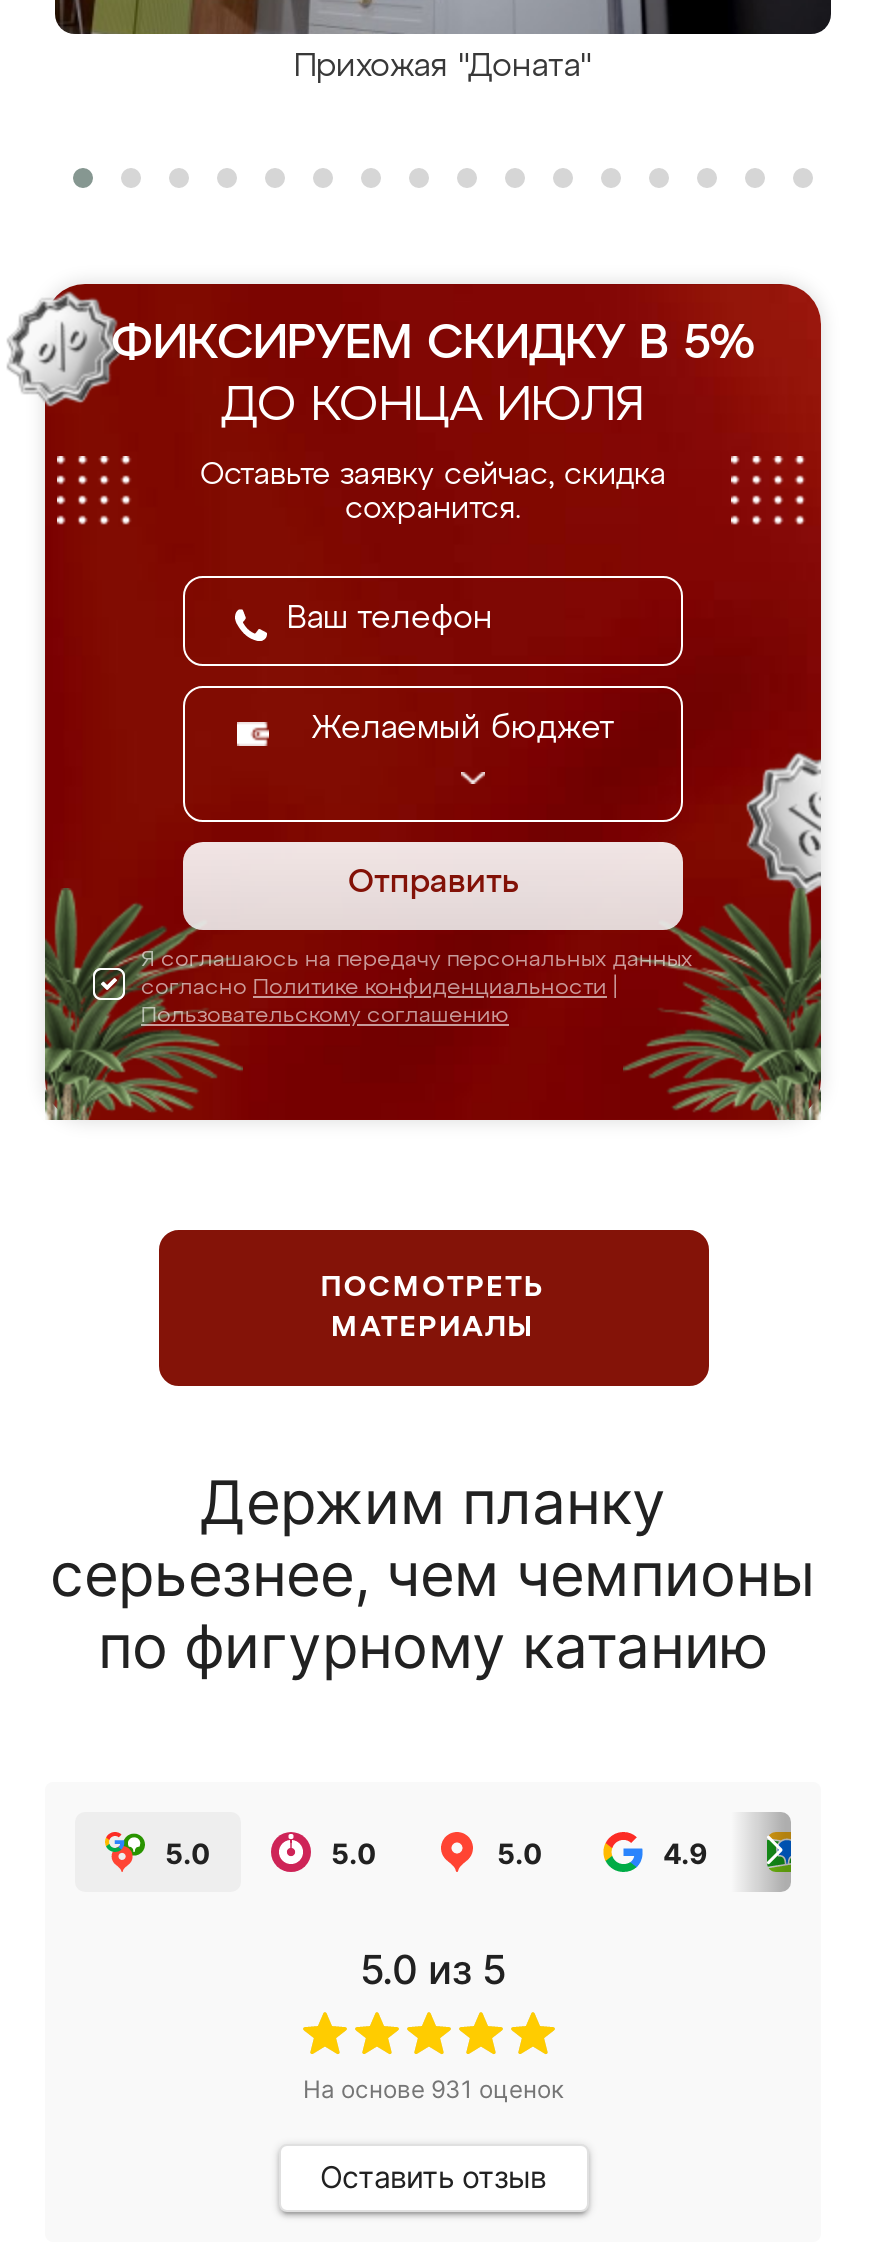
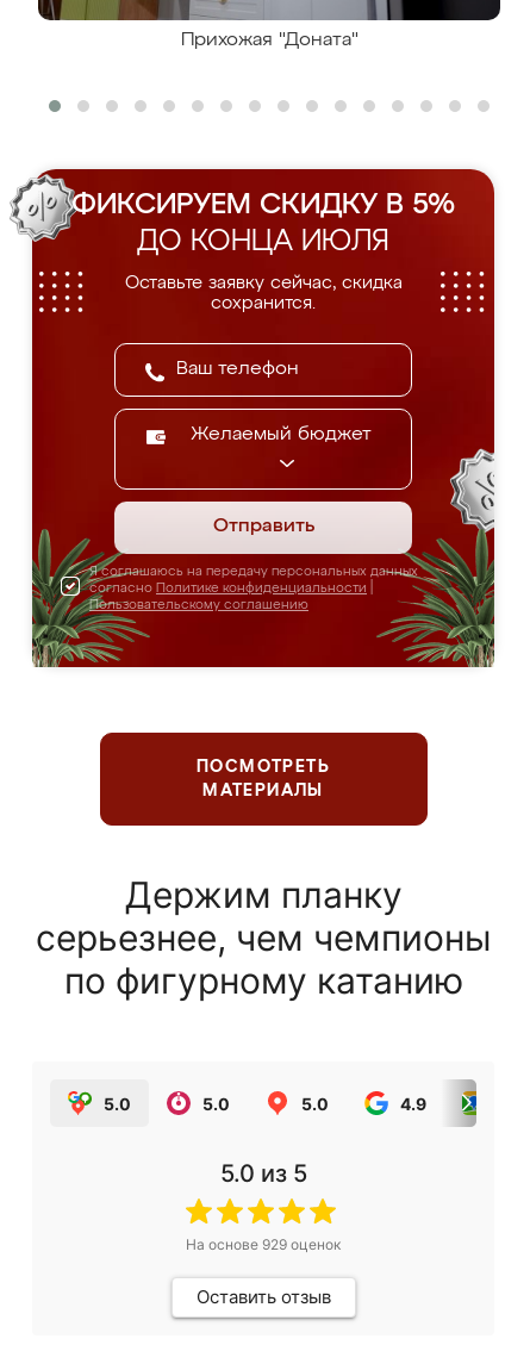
- На основе 931 оценок
+ На основе 929 оценок
